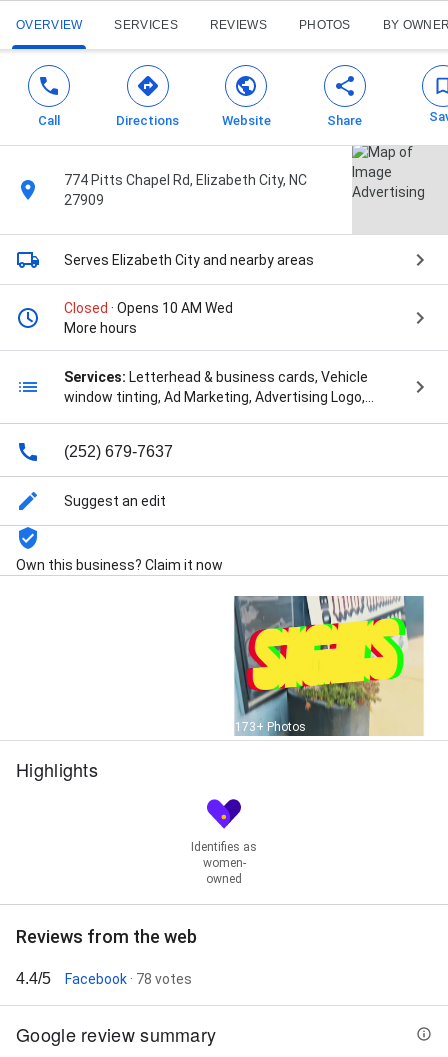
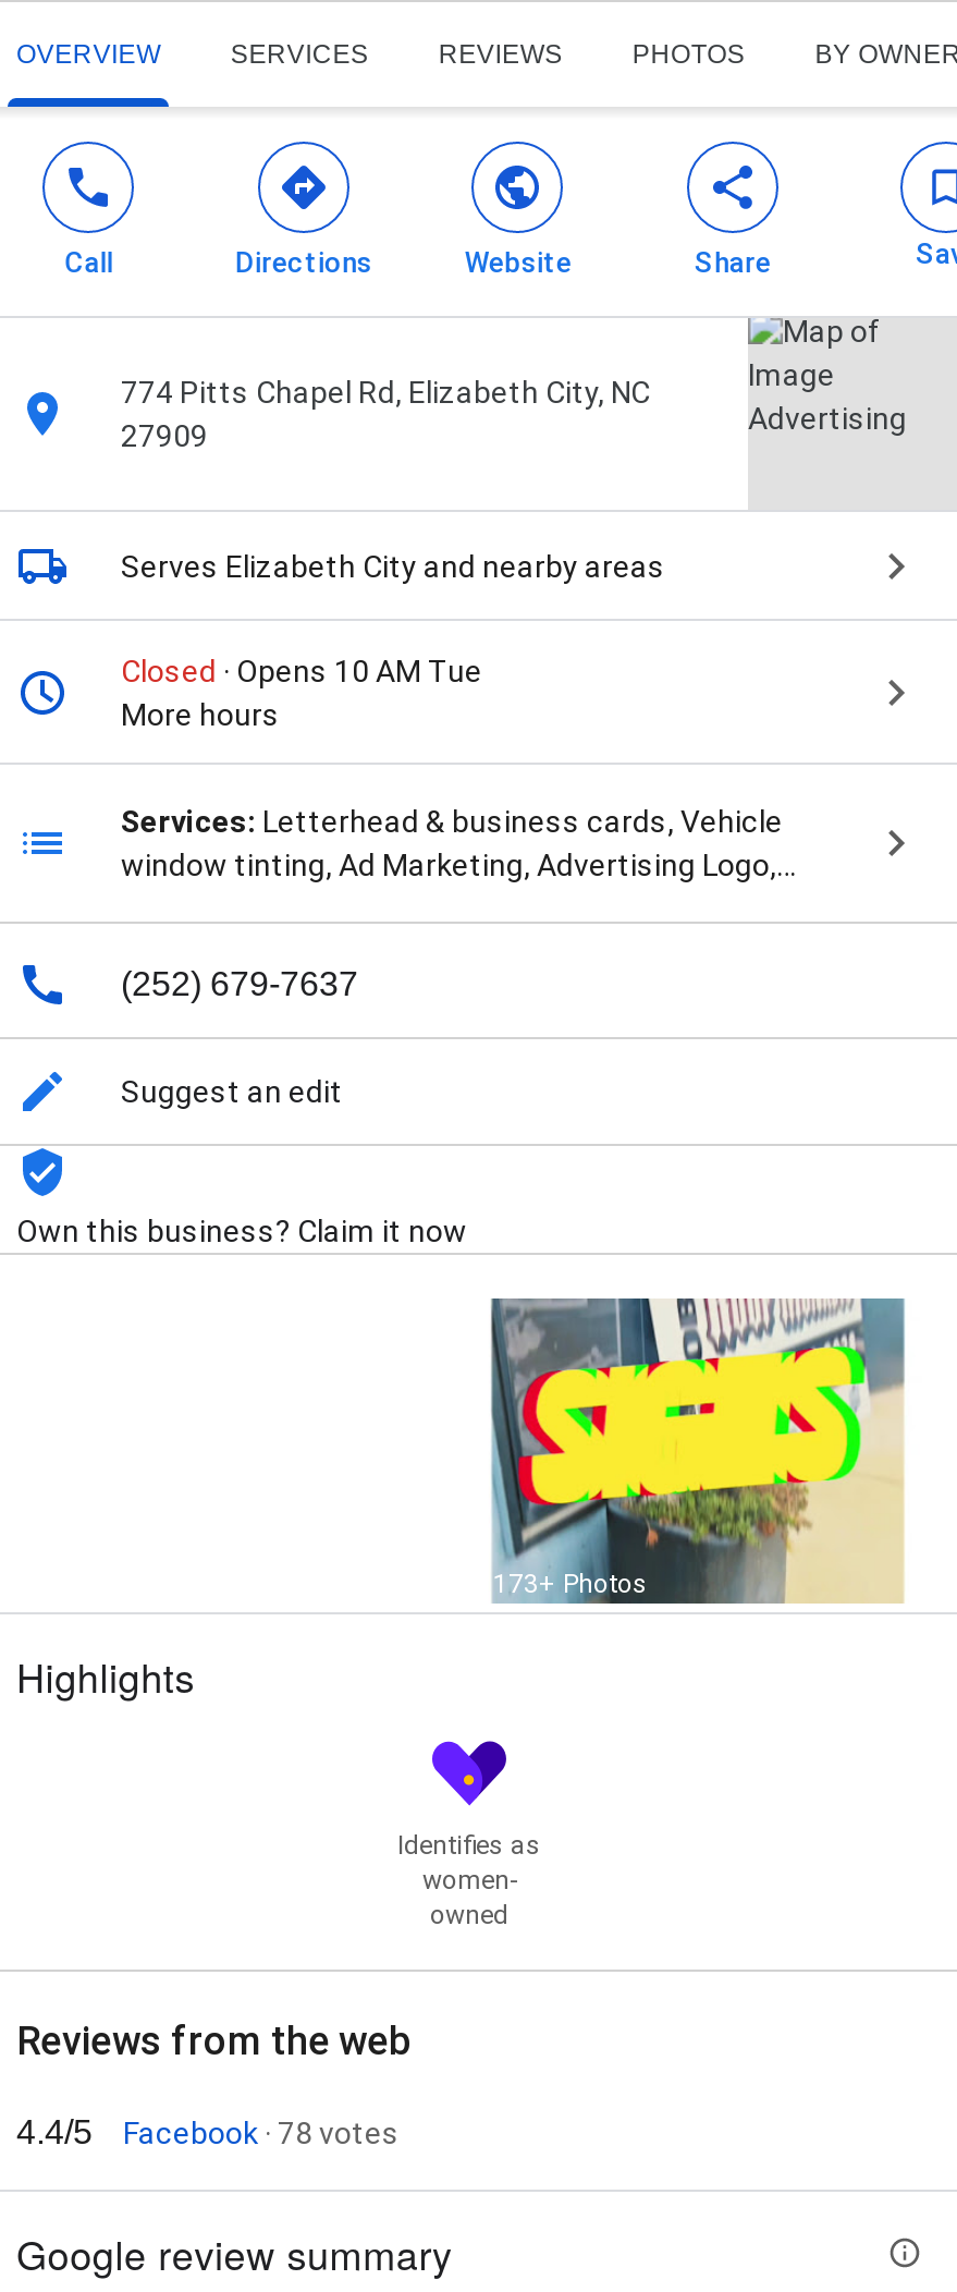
- Closed · Opens 10 AM Wed
+ Closed · Opens 10 AM Tue
